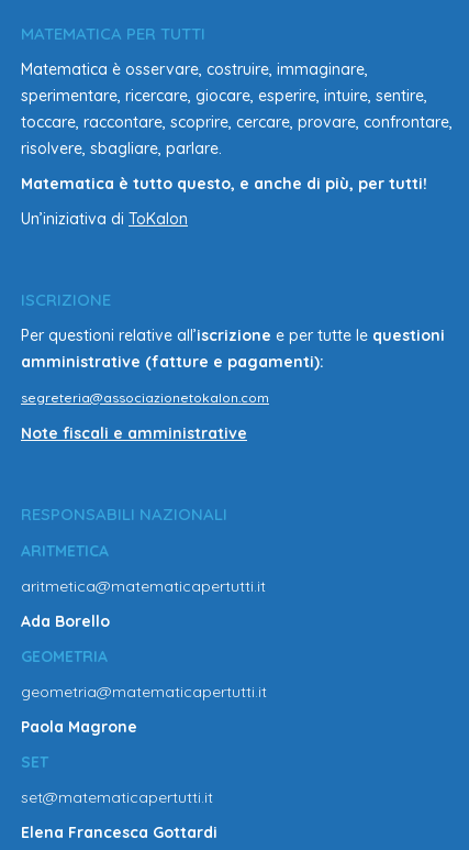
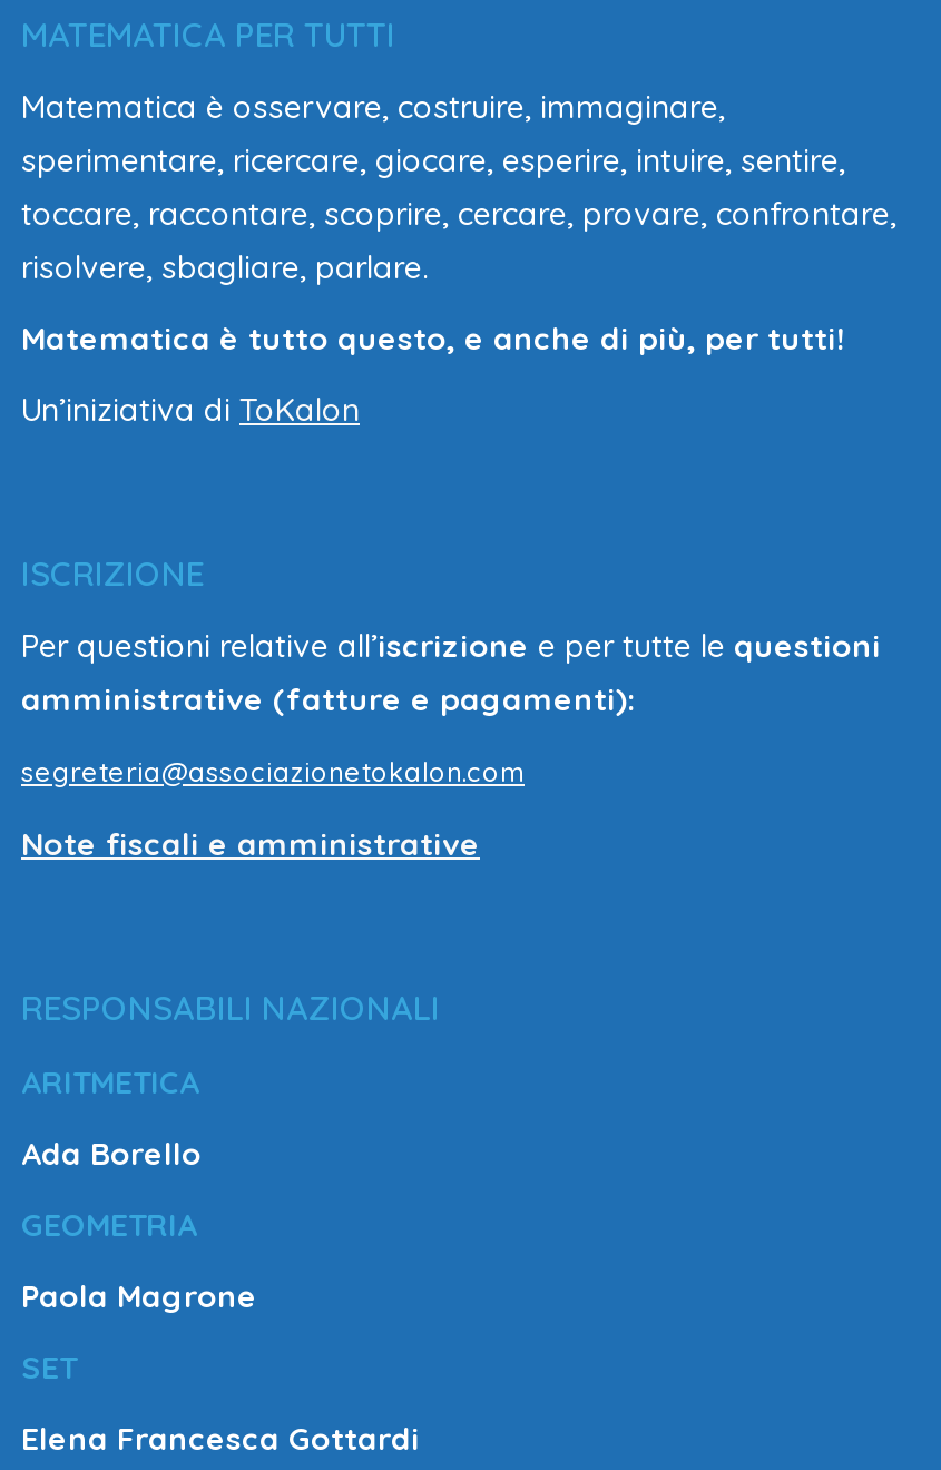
- aritmetica@matematicapertutti.it

- geometria@matematicapertutti.it

- set@matematicapertutti.it
